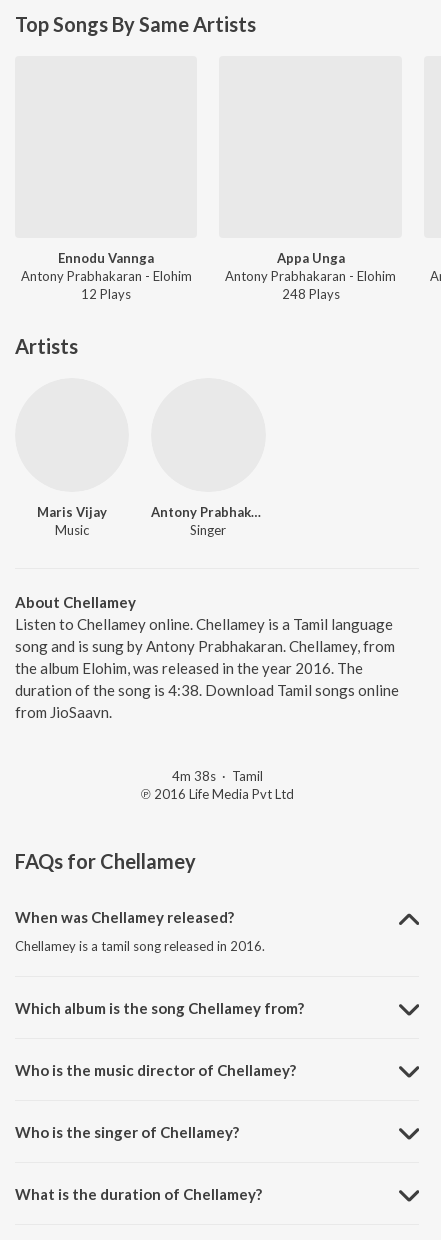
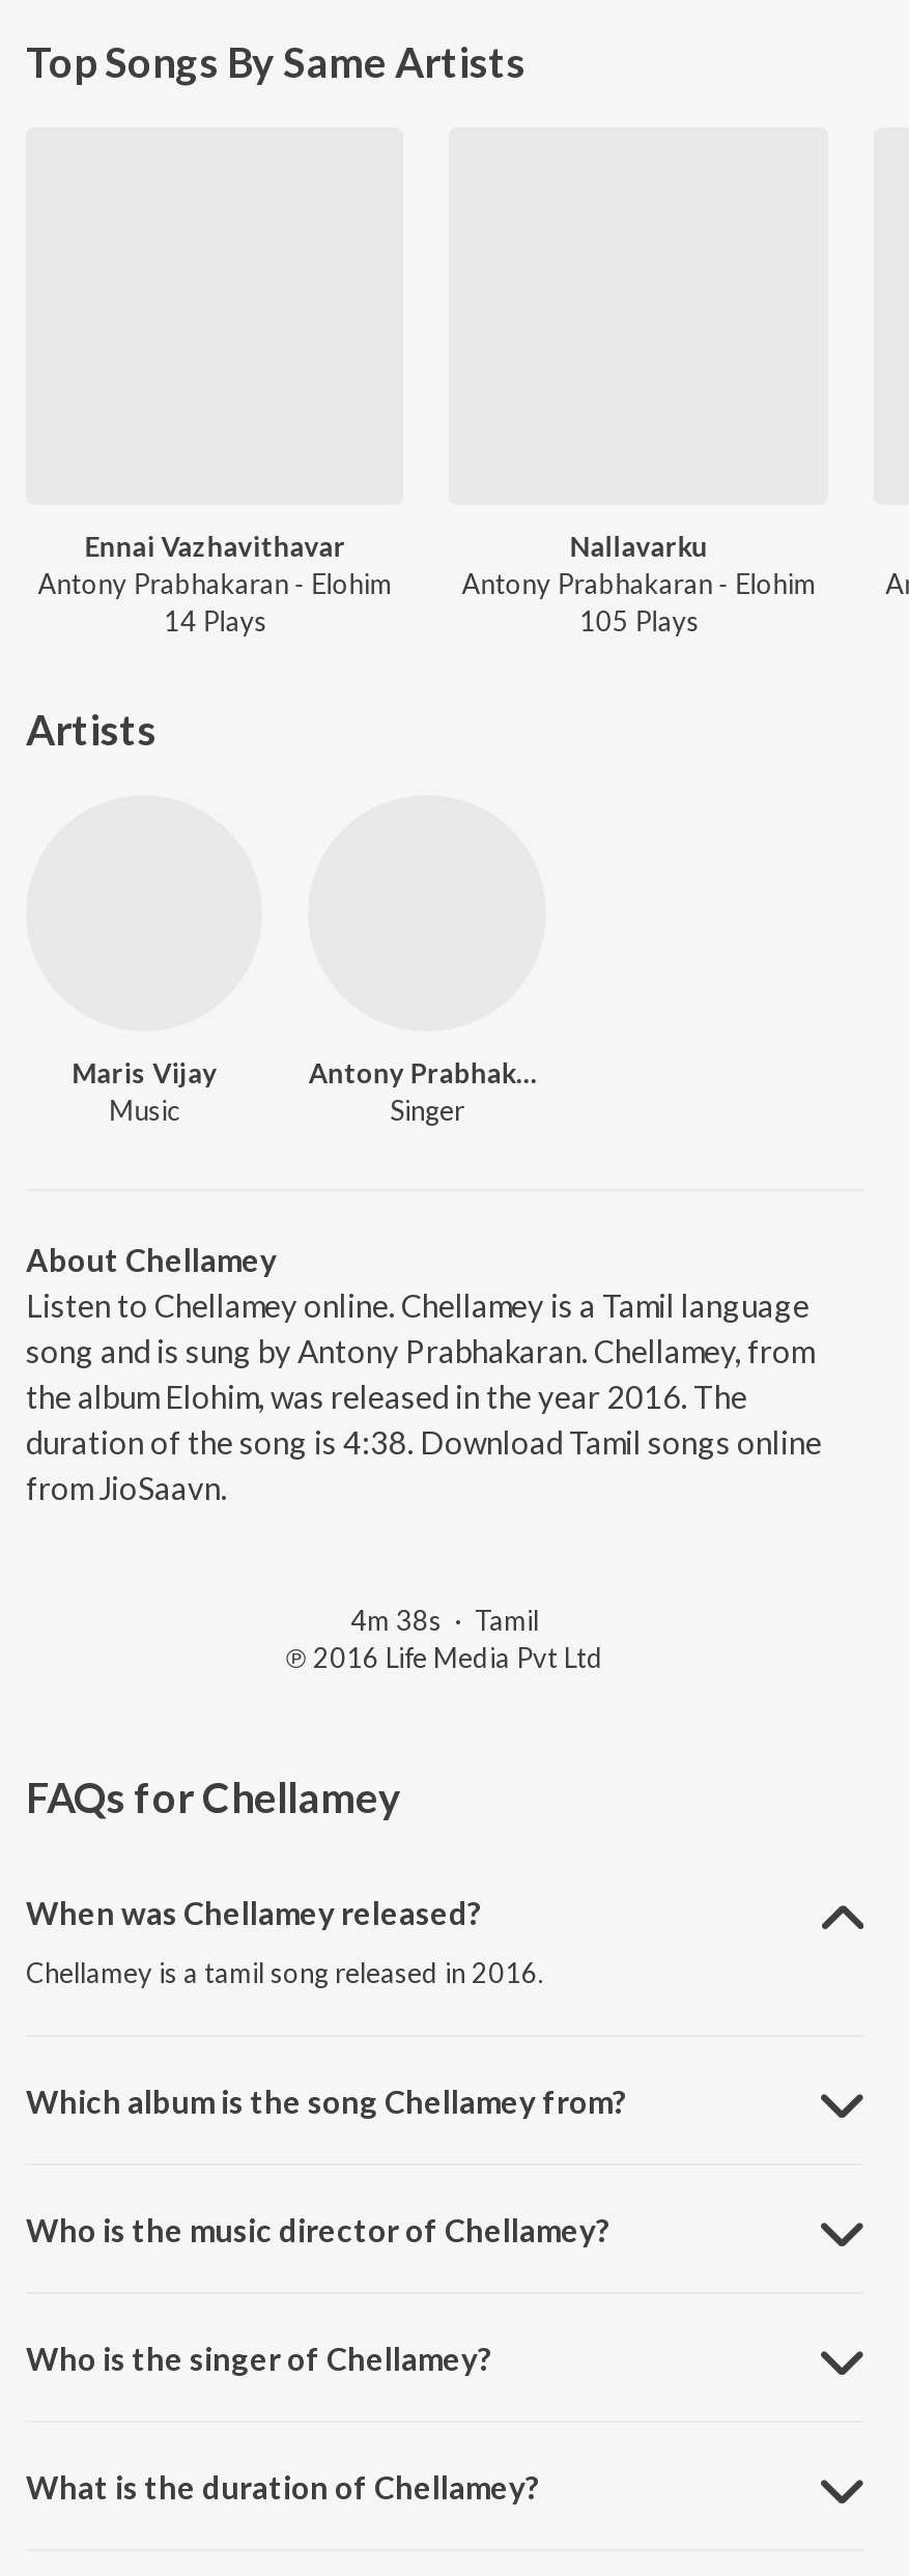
- Ennodu Vannga
+ Ennai Vazhavithavar

- Appa Unga
+ Nallavarku

- 12 Plays
+ 14 Plays

- 248 Plays
+ 105 Plays
